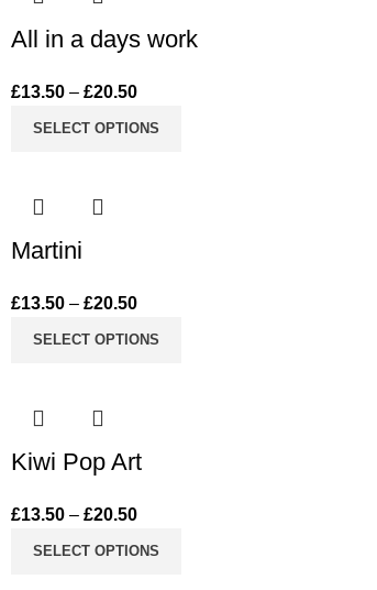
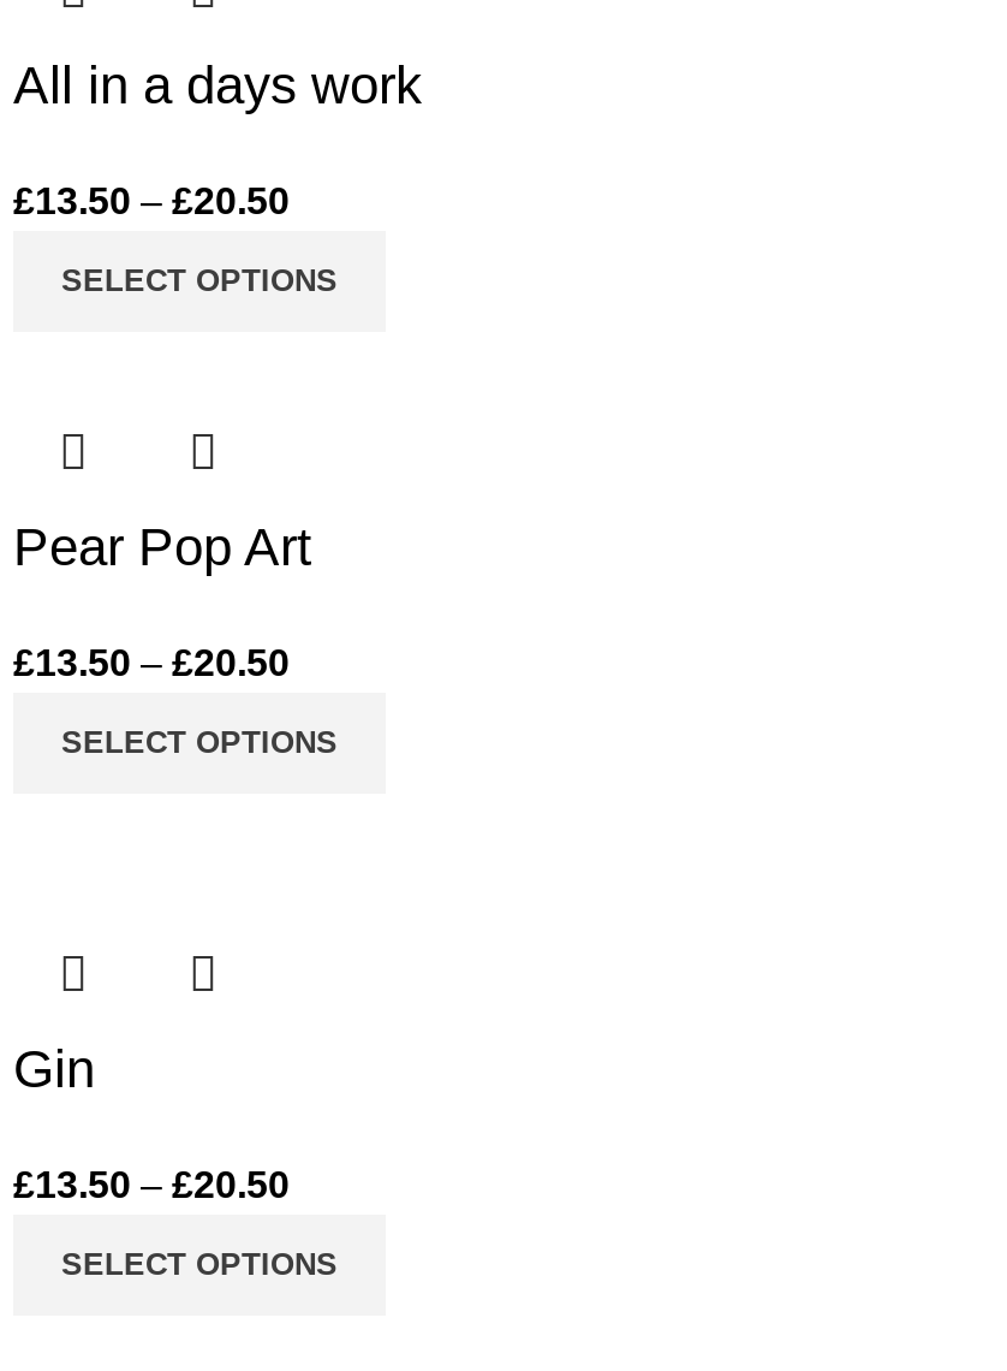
- Martini
+ Pear Pop Art

- Kiwi Pop Art
+ Gin
